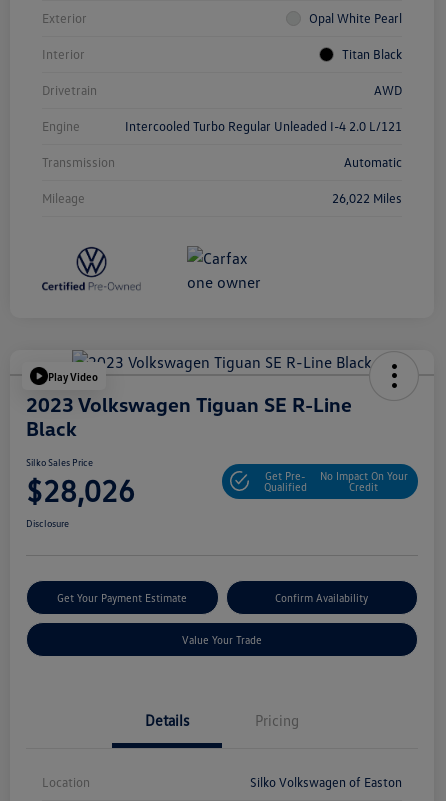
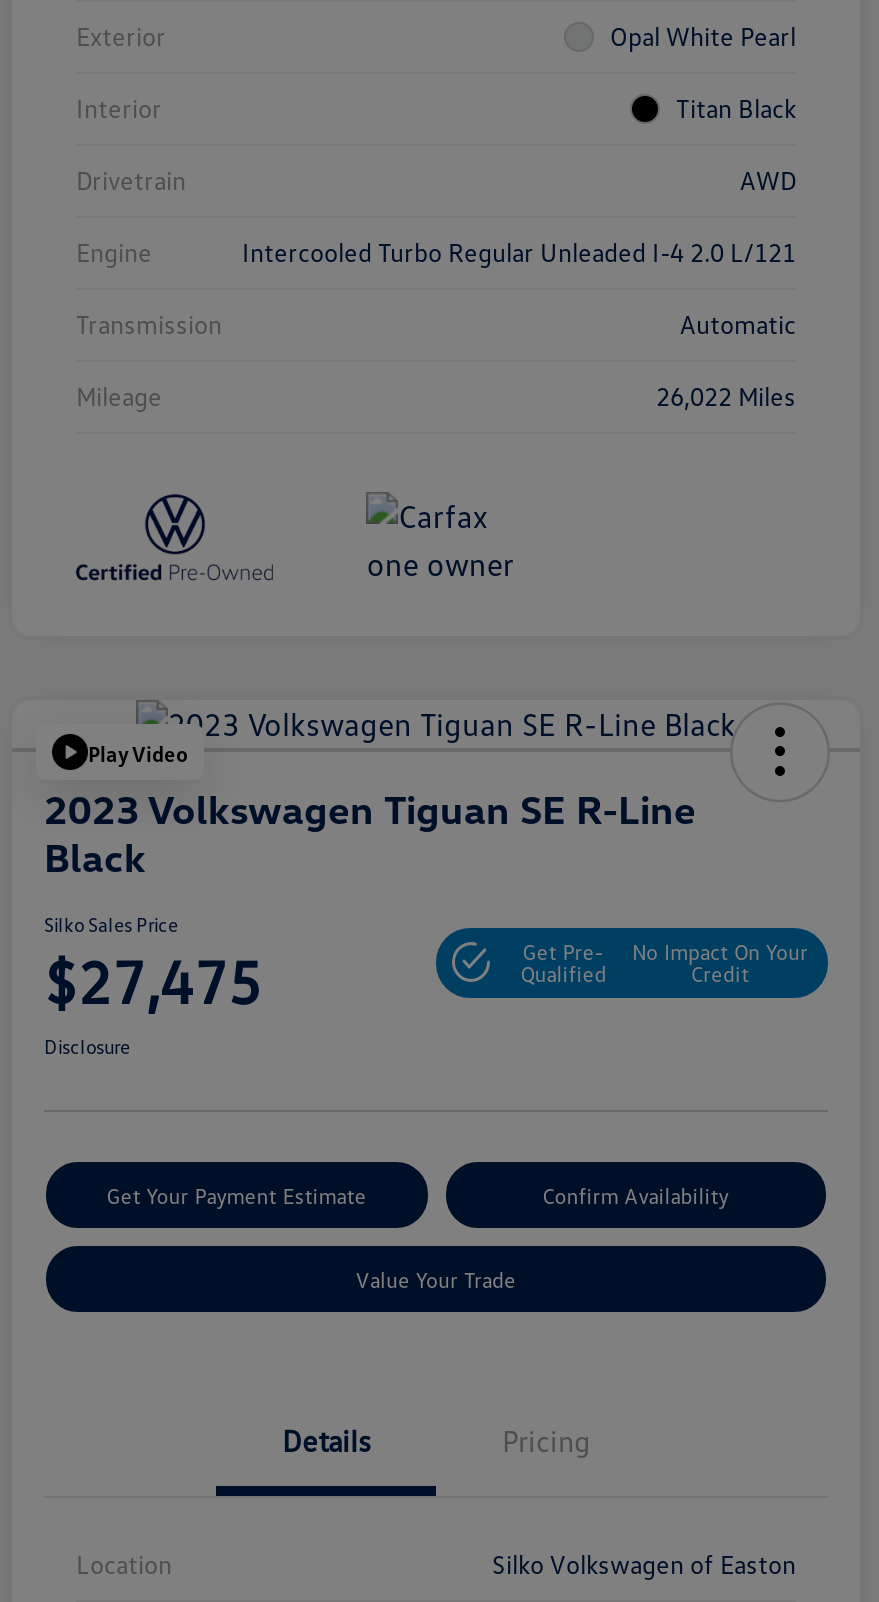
- $28,026
+ $27,475
